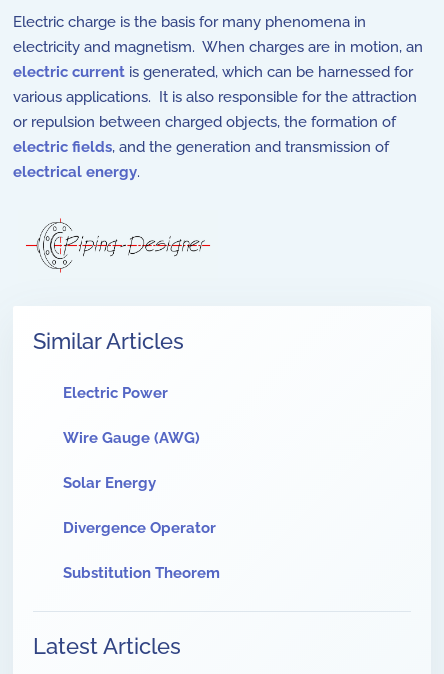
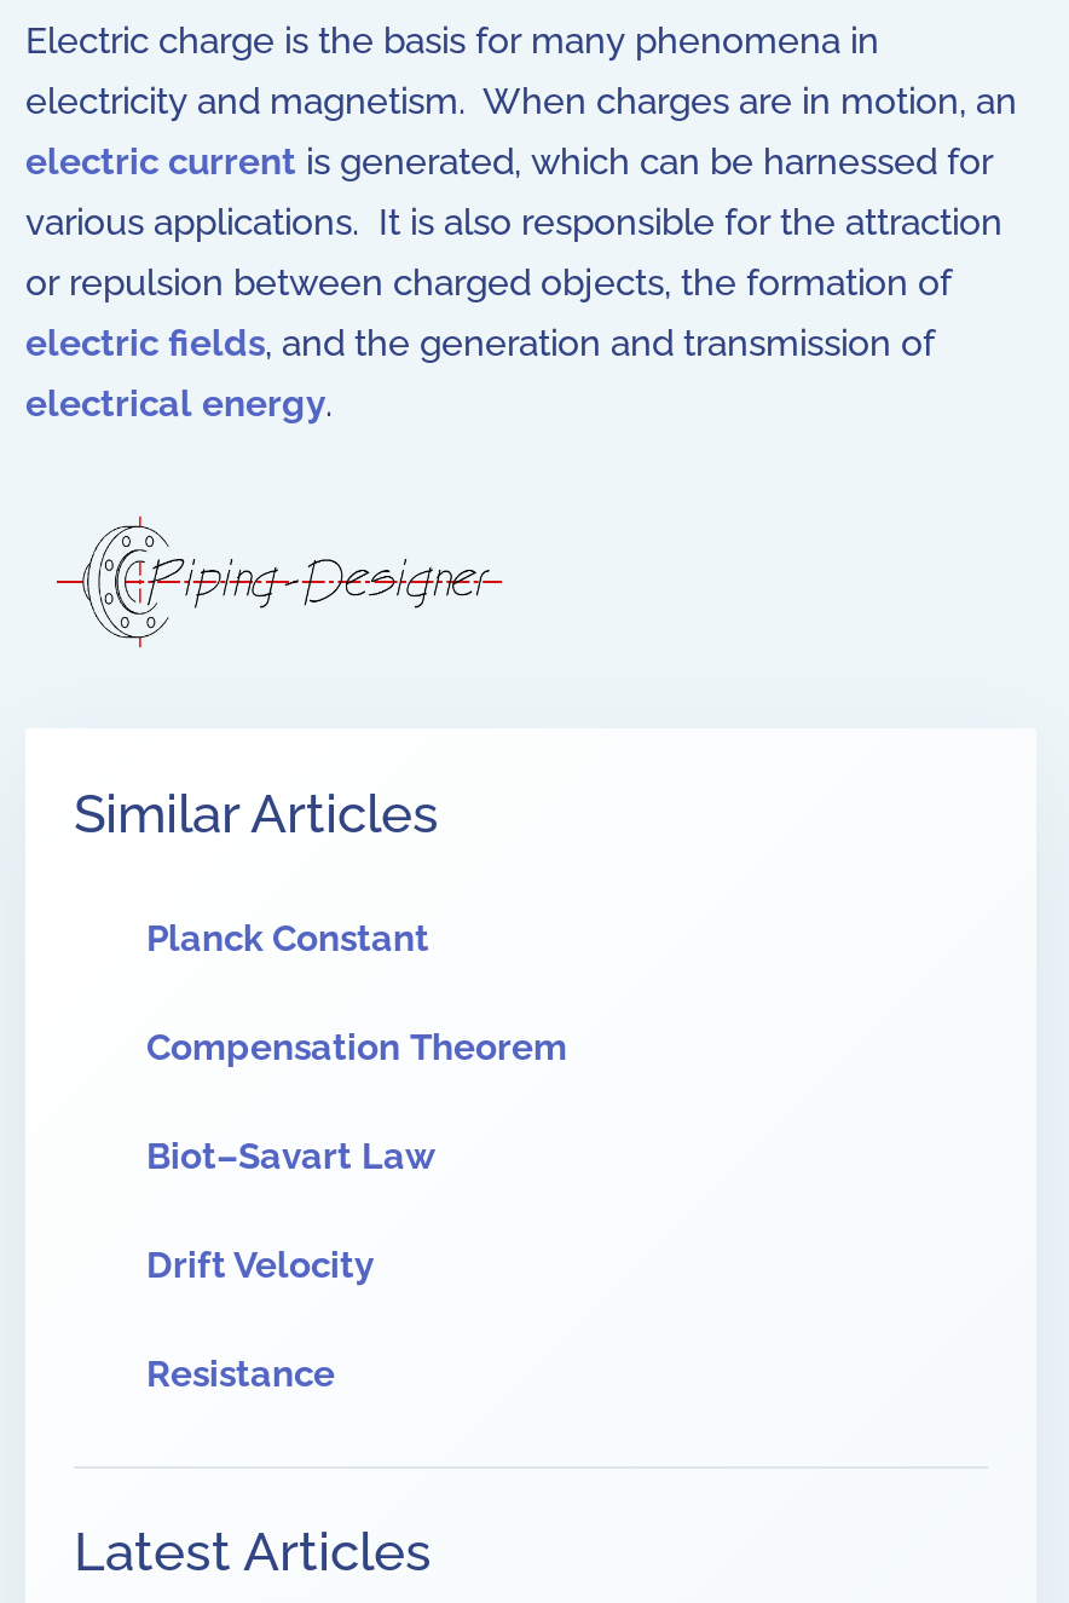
- Electric Power
+ Planck Constant

- Wire Gauge (AWG)
+ Compensation Theorem

- Solar Energy
+ Biot–Savart Law

- Divergence Operator
+ Drift Velocity

- Substitution Theorem
+ Resistance
